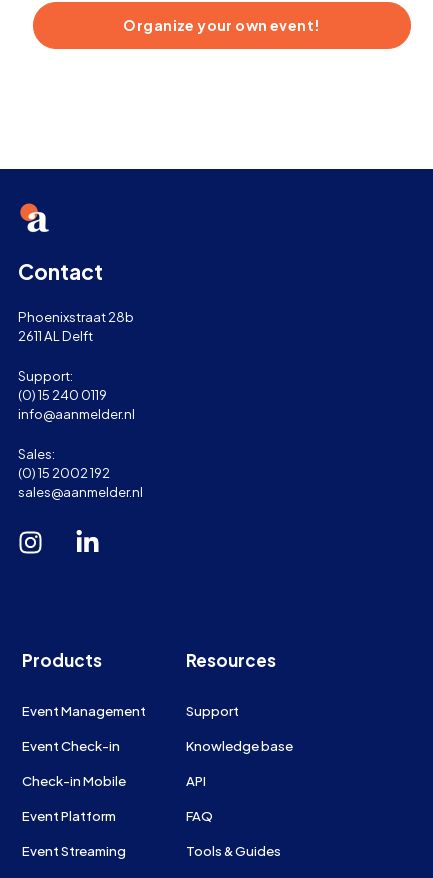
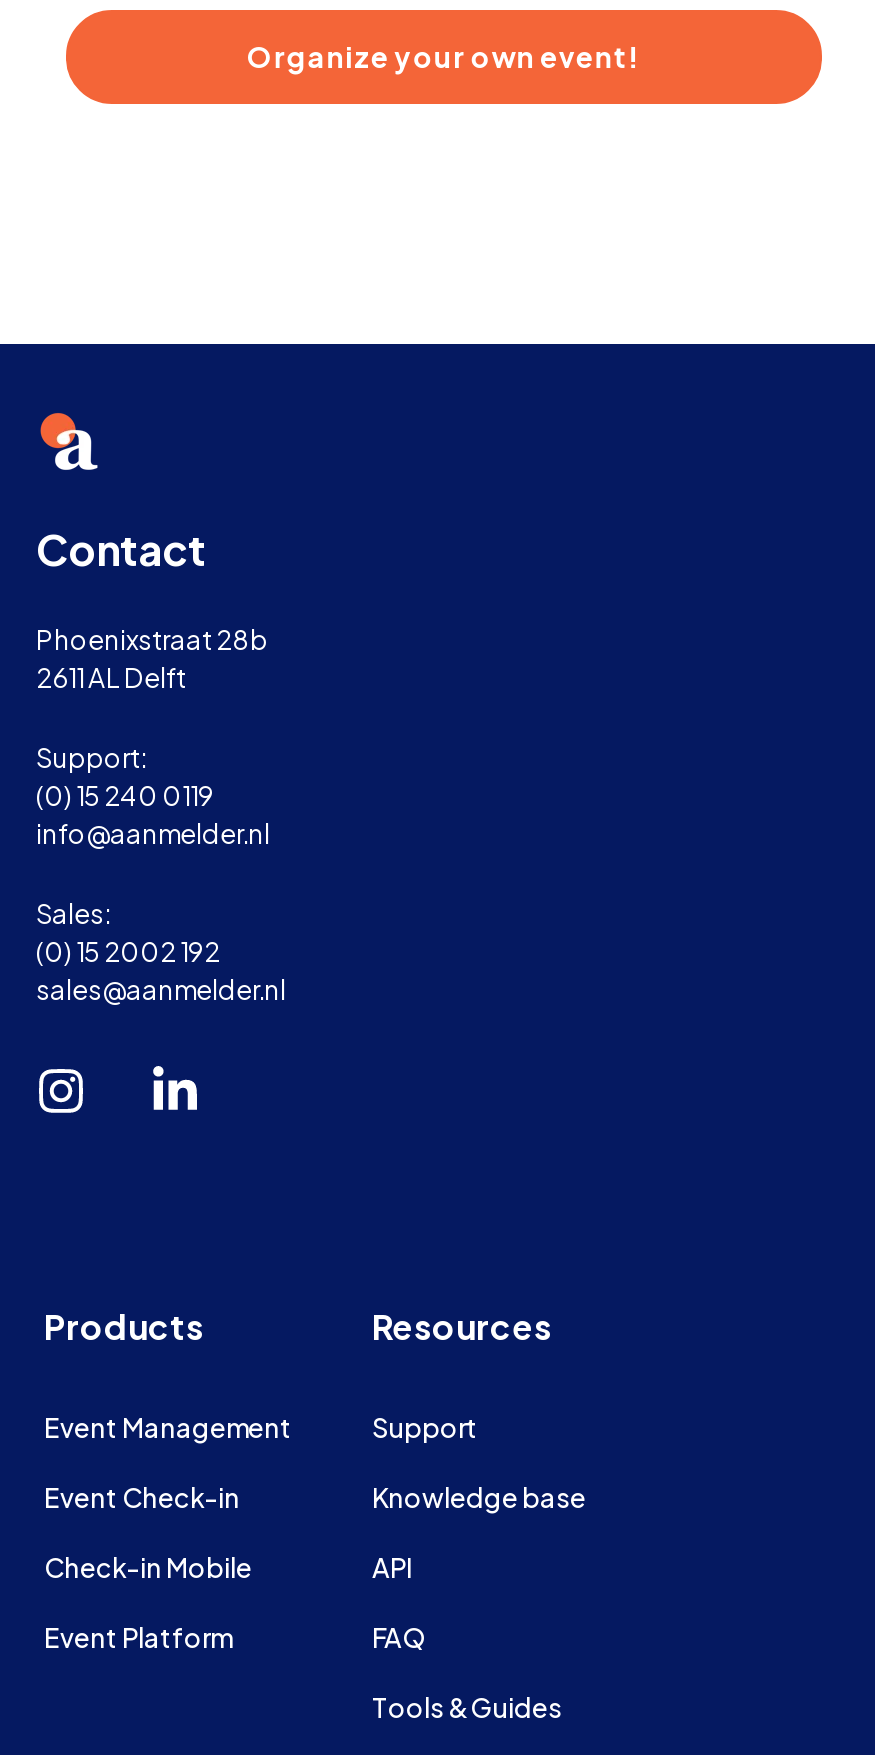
- Event Streaming
